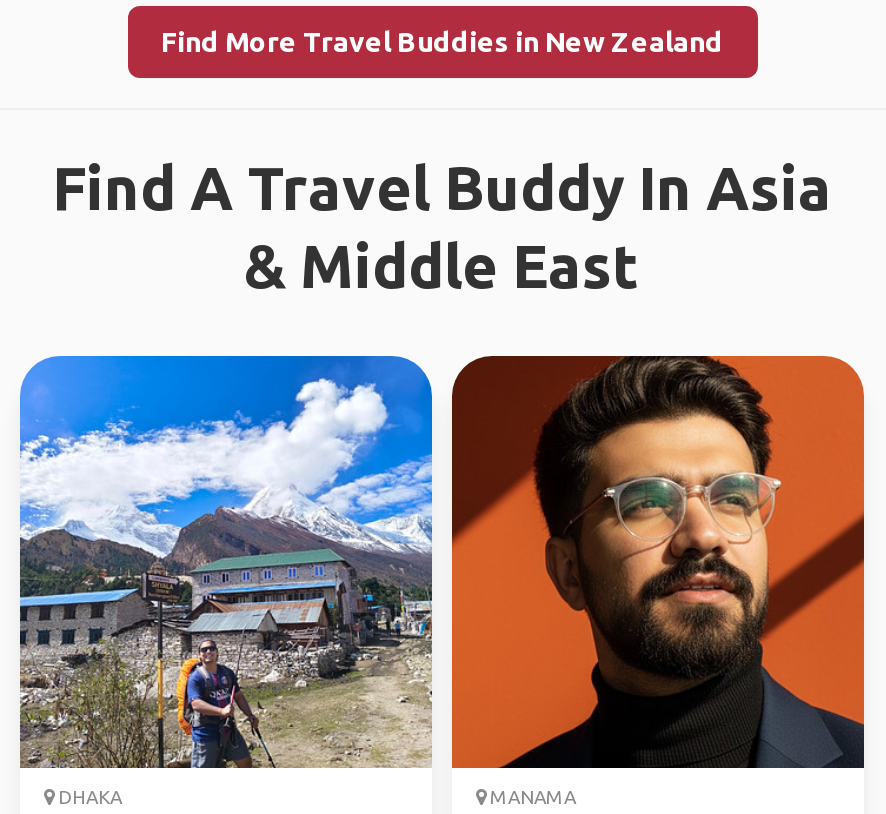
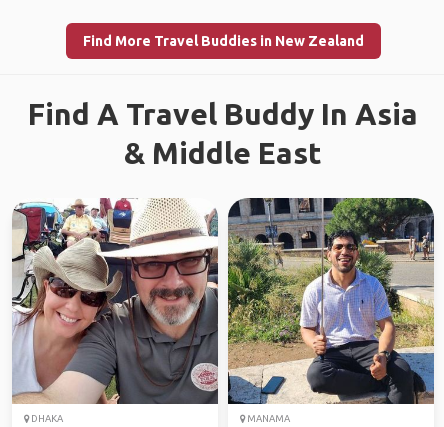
- [image]
+ [image]

- [image]
+ [image]
